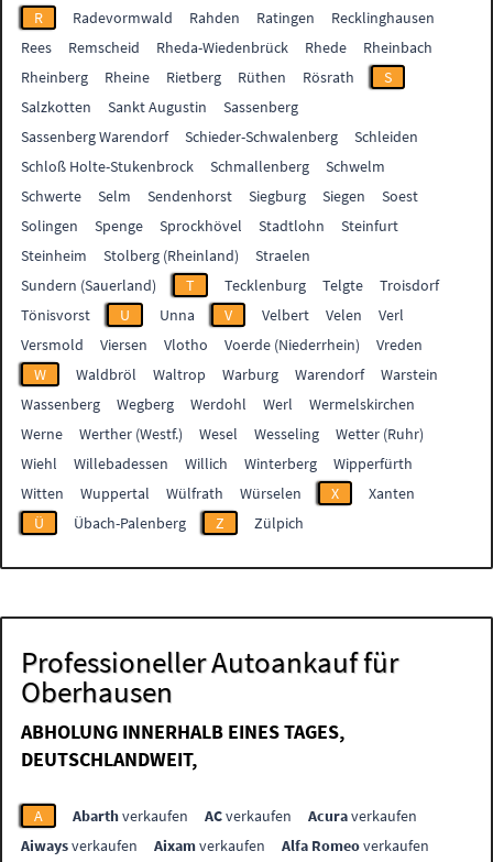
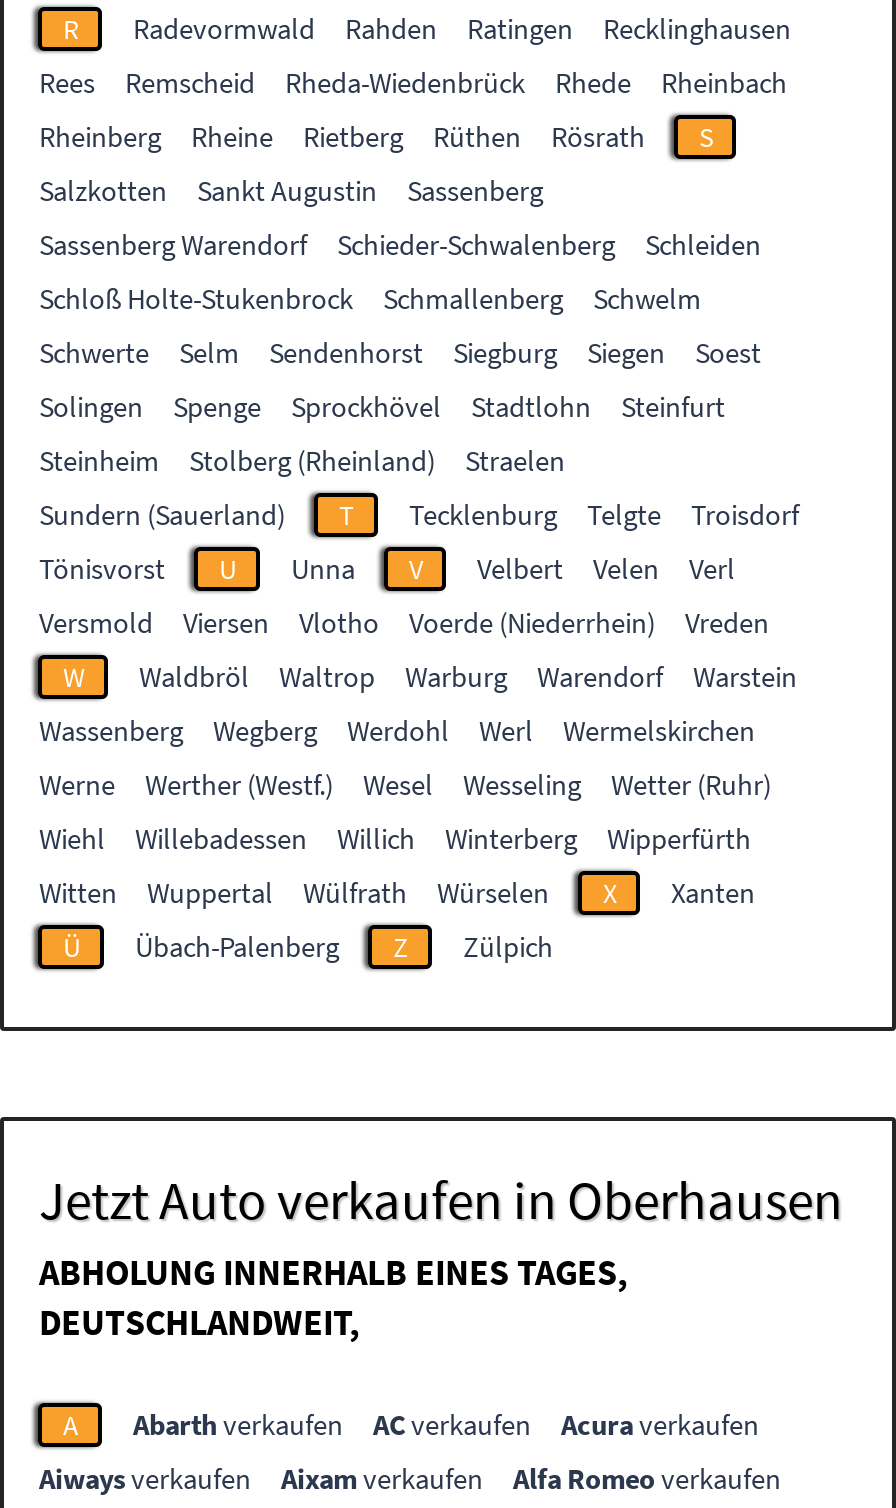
- Professioneller Autoankauf für
- Oberhausen
+ Jetzt Auto verkaufen in Oberhausen
